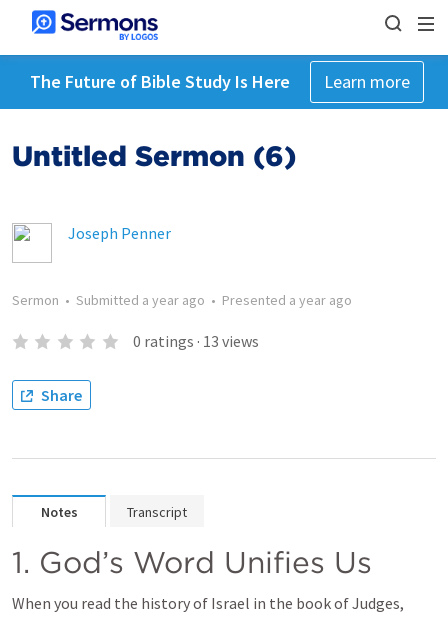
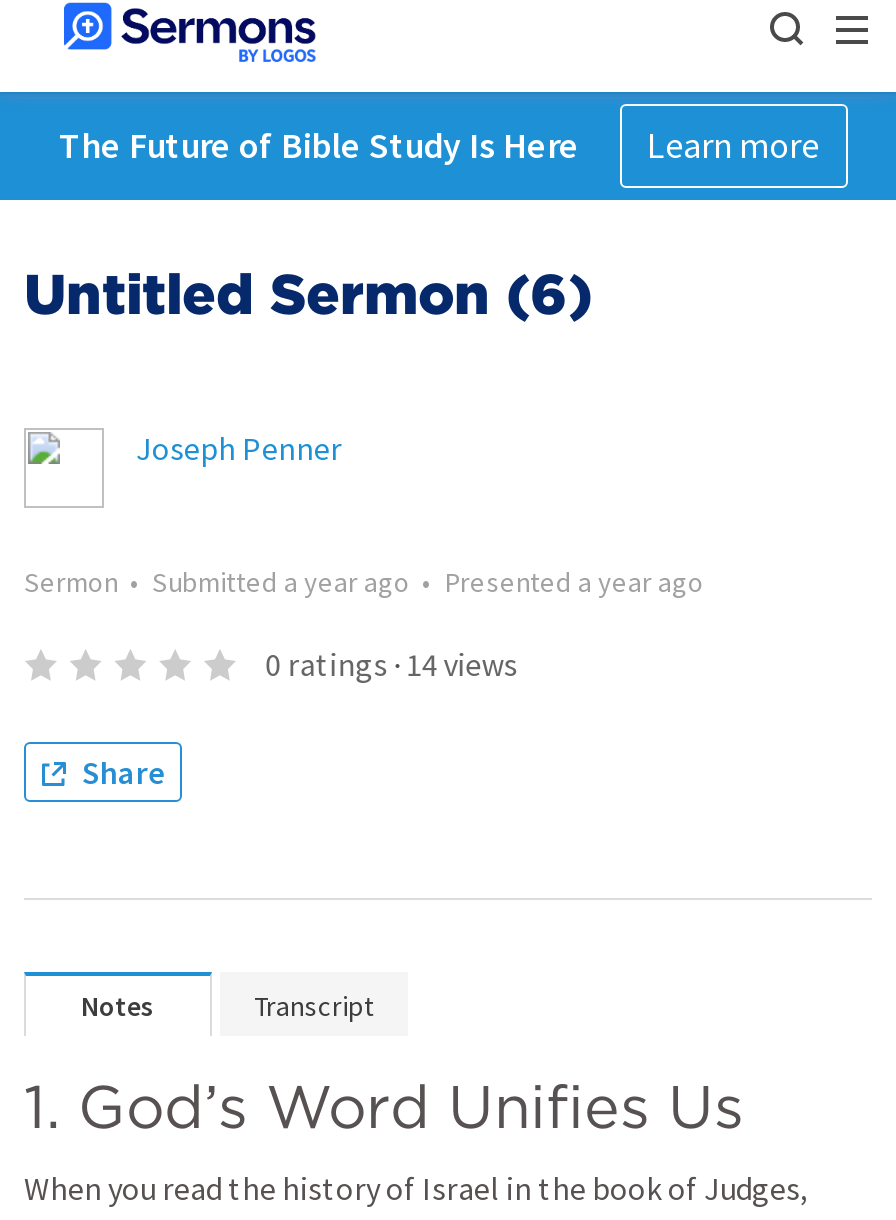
- 0 ratings · 13 views
+ 0 ratings · 14 views
